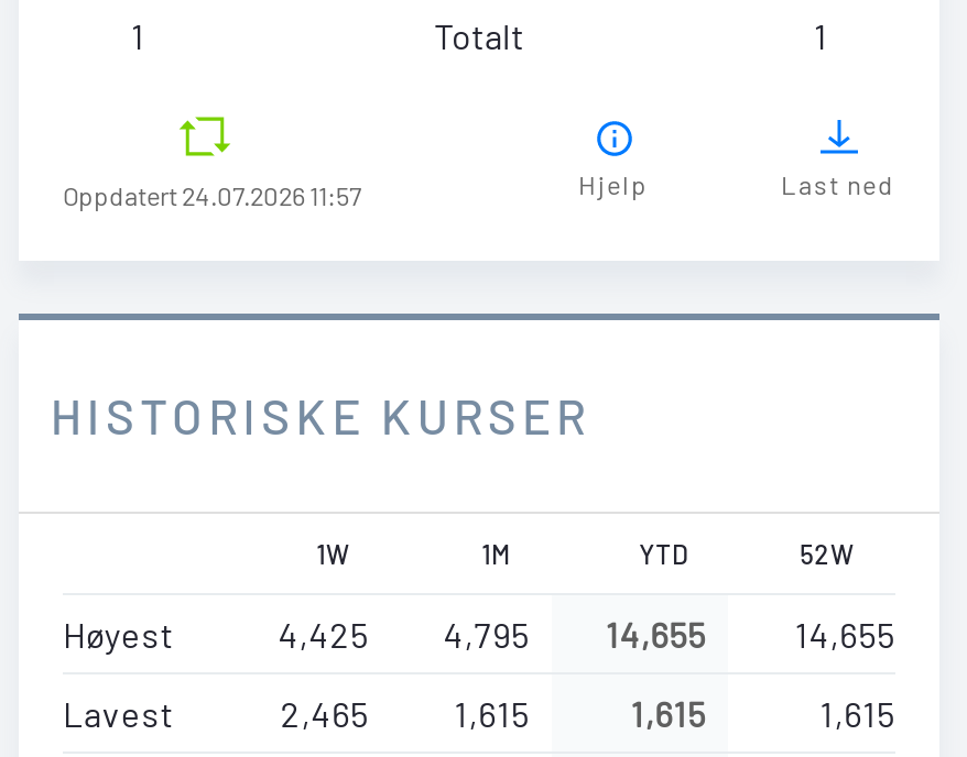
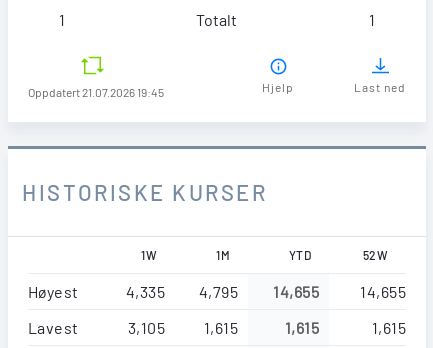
- Oppdatert 24.07.2026 11:57
+ Oppdatert 21.07.2026 19:45

- 4,425 4,795 14,655
+ 4,335 4,795 14,655

- 2,465
+ 3,105
